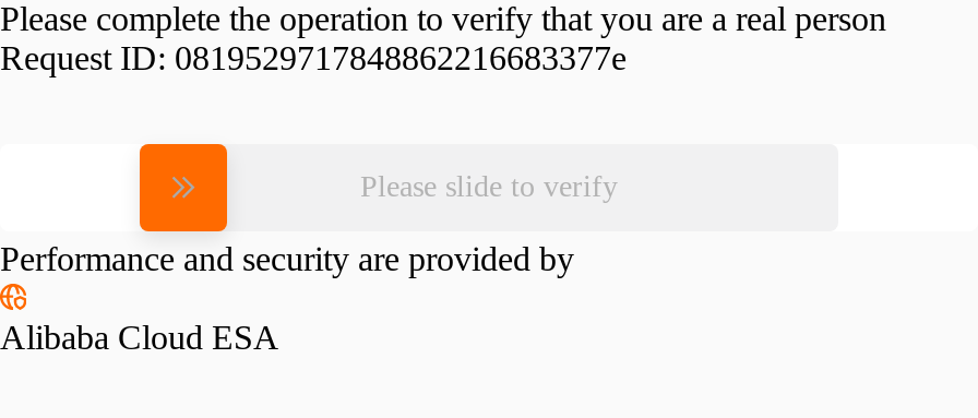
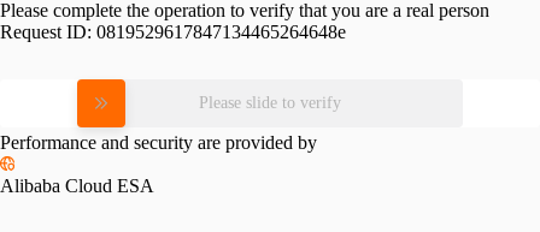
- Request ID: 0819529717848862216683377e
+ Request ID: 0819529617847134465264648e
